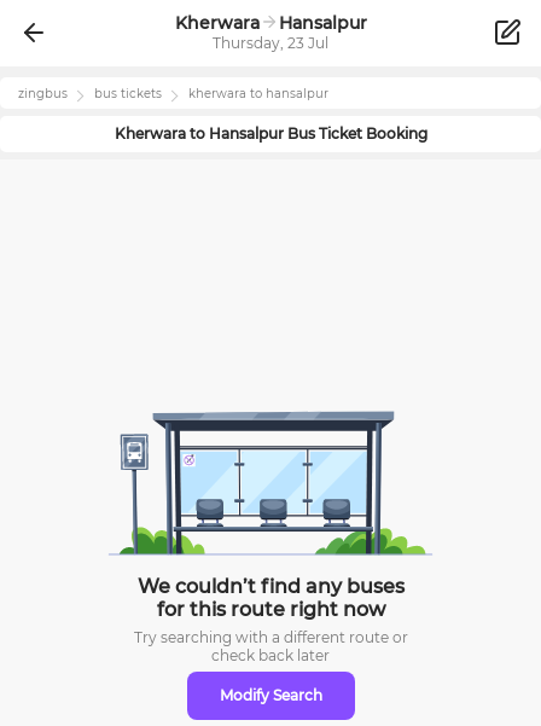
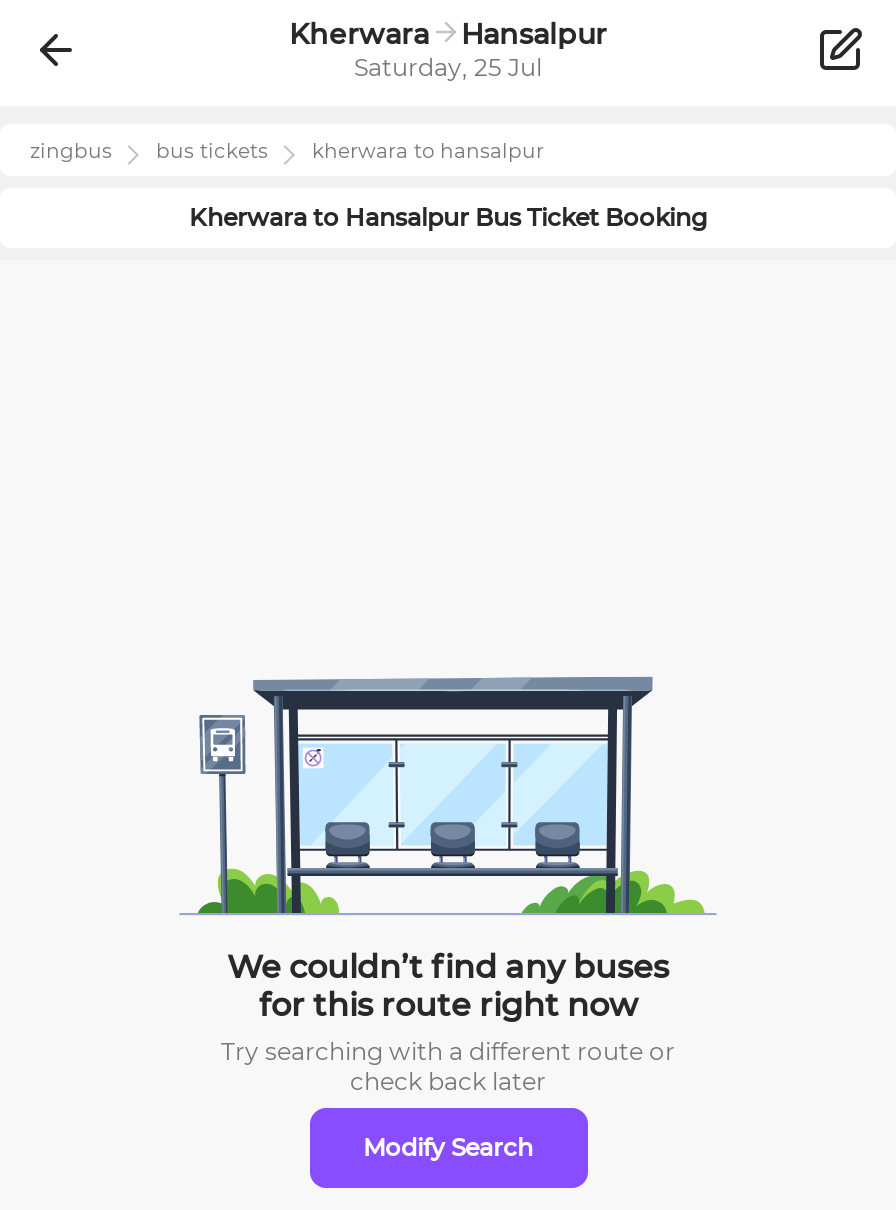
- Thursday, 23 Jul
+ Saturday, 25 Jul
